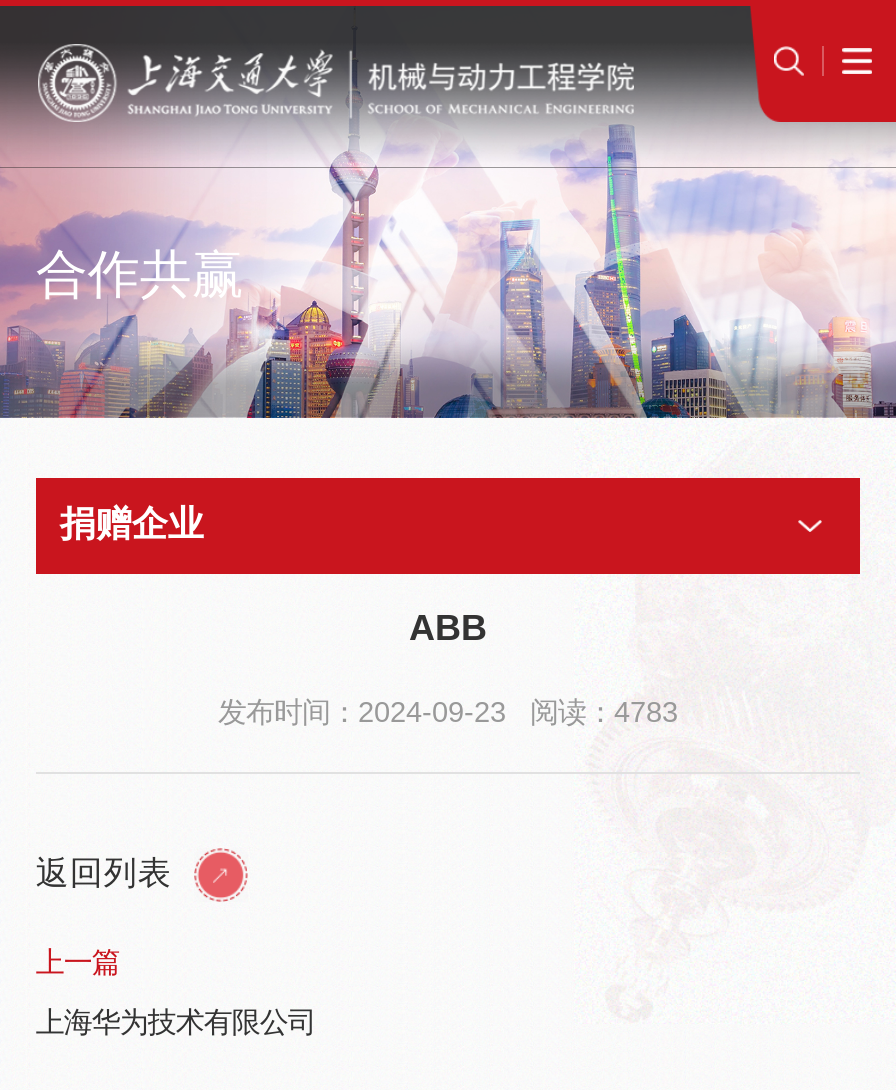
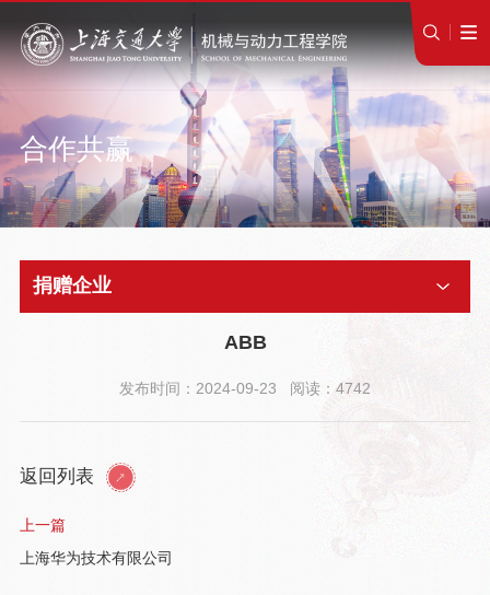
- 发布时间：2024-09-23 阅读：4783
+ 发布时间：2024-09-23 阅读：4742
